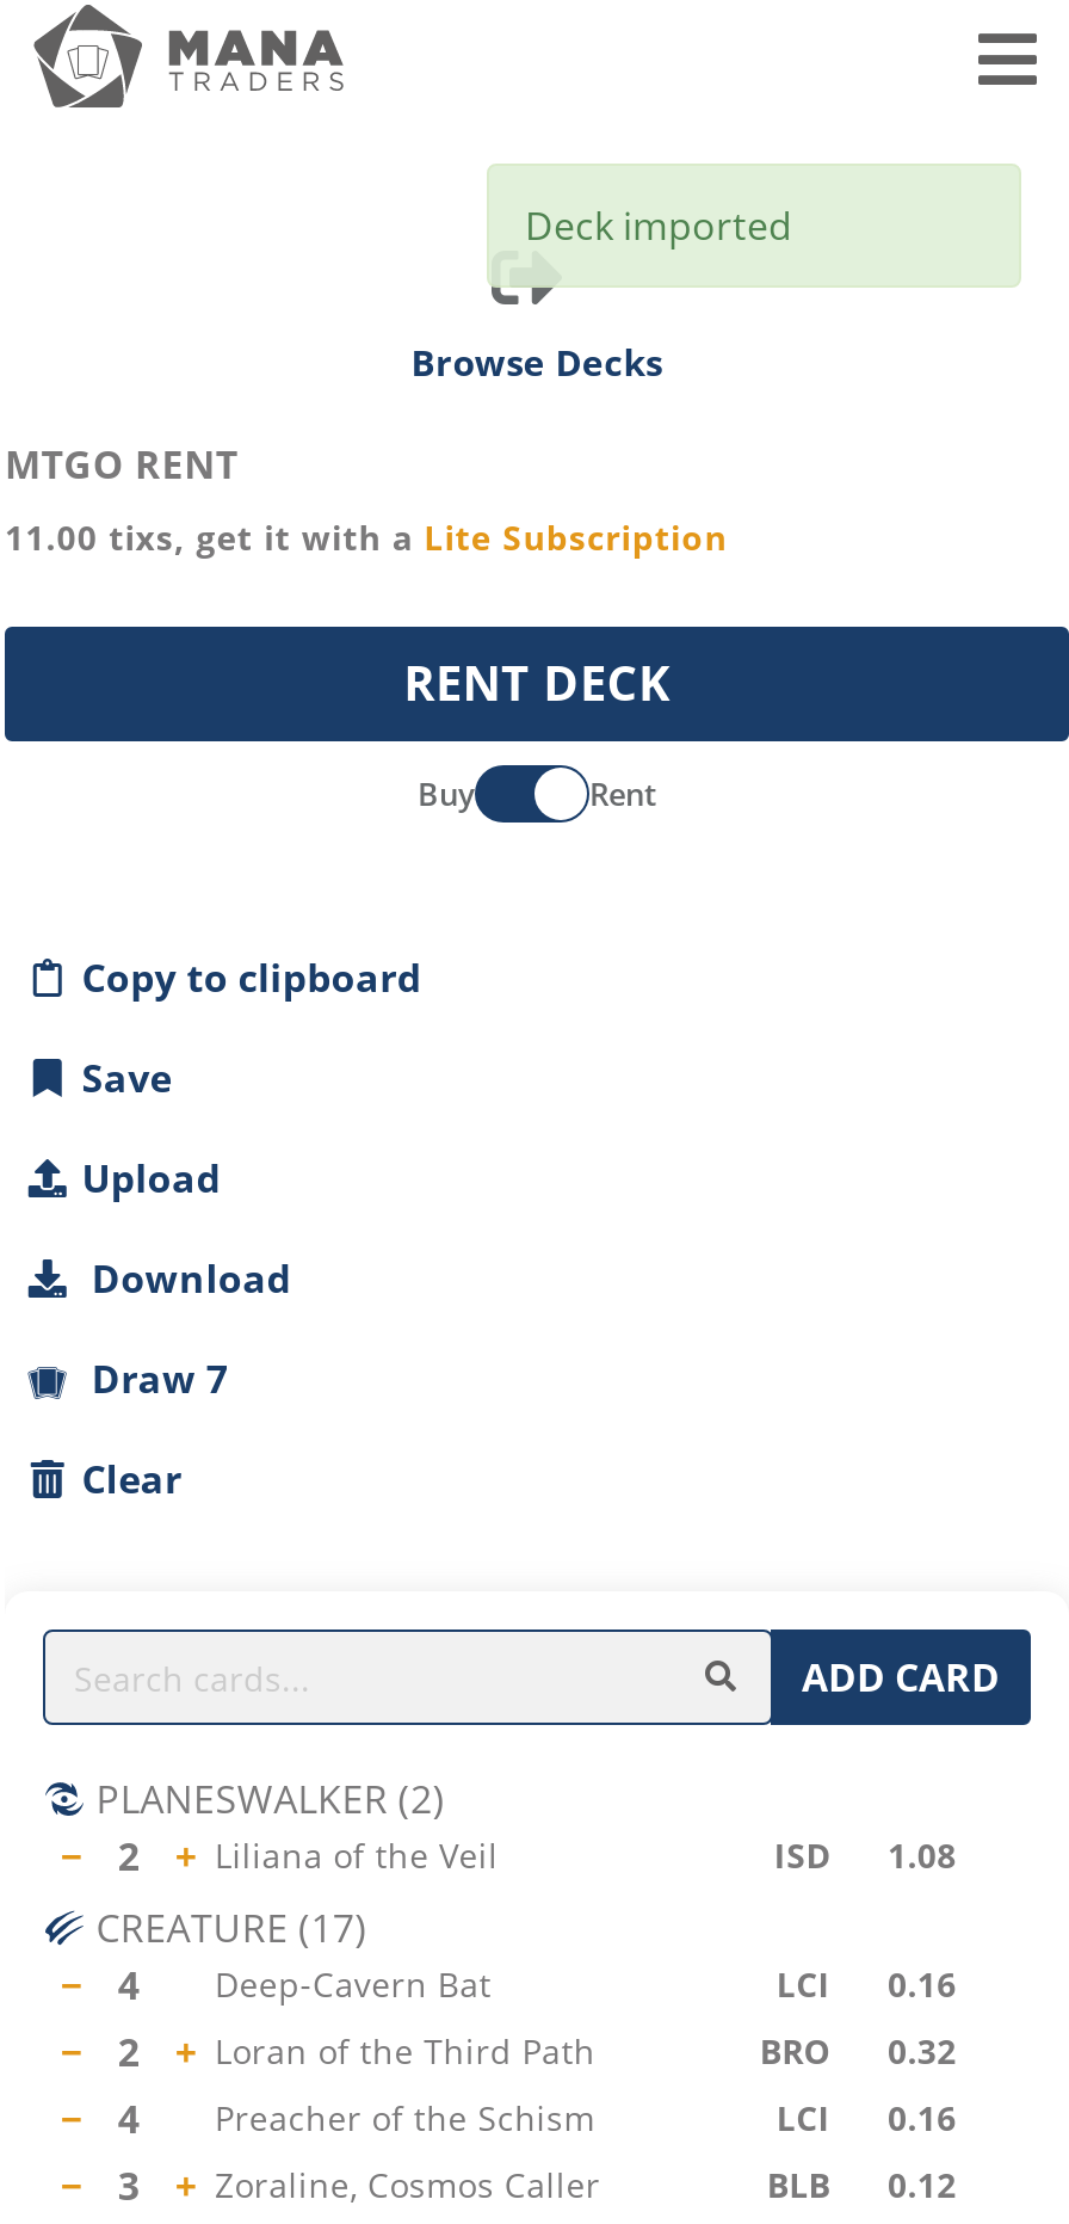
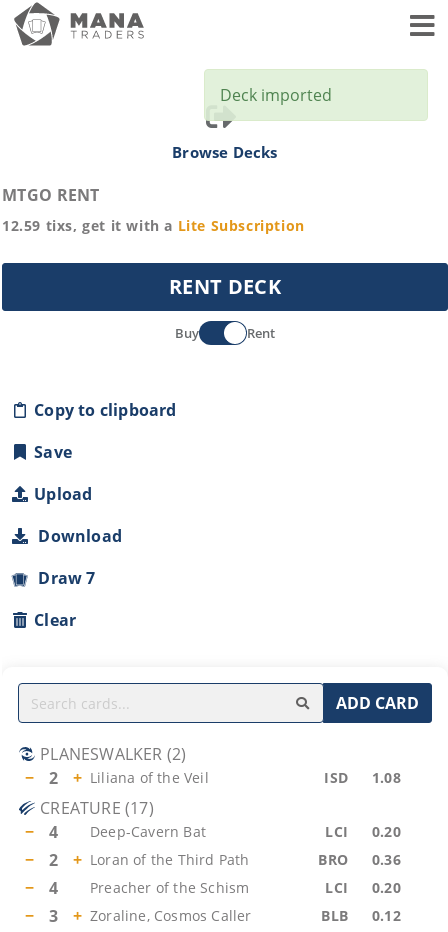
- 11.00 tixs, get it with a Lite Subscription
+ 12.59 tixs, get it with a Lite Subscription

- LCI 0.16
+ LCI 0.20

- BRO 0.32
+ BRO 0.36

- LCI 0.16
+ LCI 0.20
